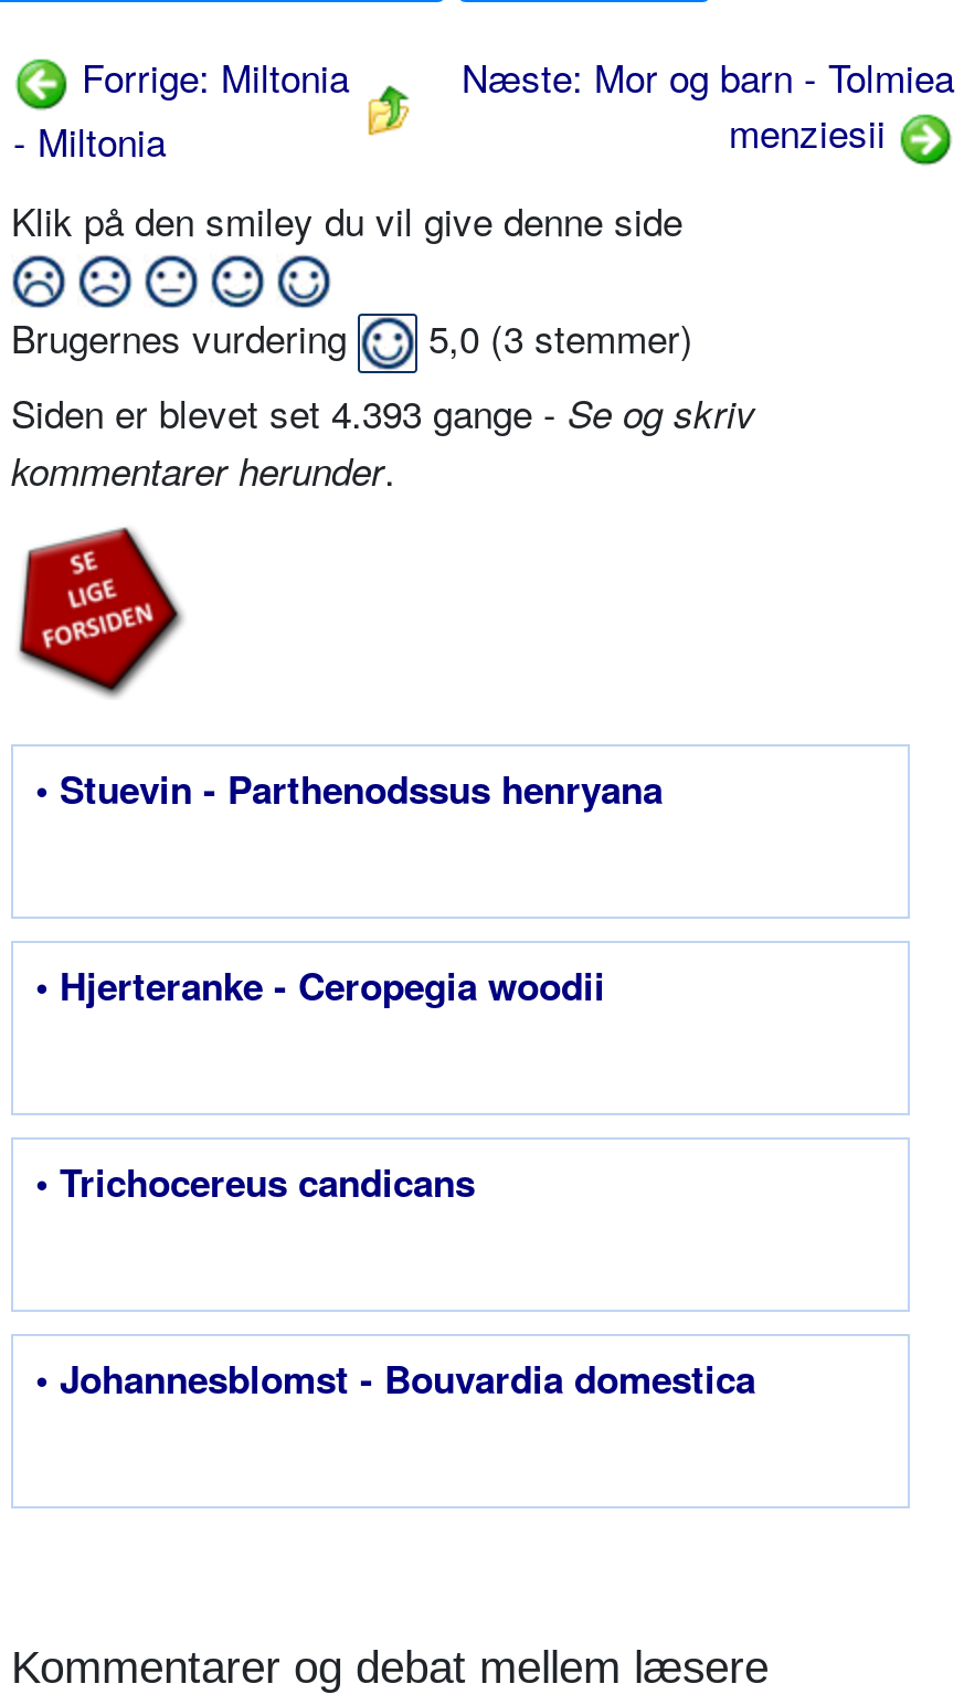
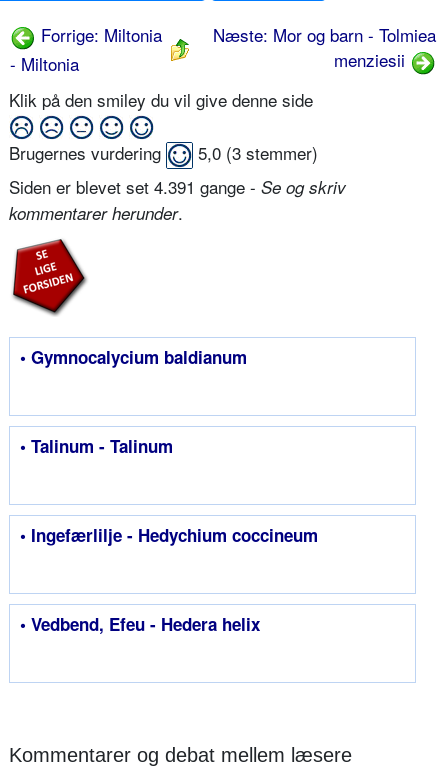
- Siden er blevet set 4.393 gange - Se og skriv
+ Siden er blevet set 4.391 gange - Se og skriv

- • Stuevin - Parthenodssus henryana
+ • Gymnocalycium baldianum

- • Hjerteranke - Ceropegia woodii
+ • Talinum - Talinum

- • Trichocereus candicans
+ • Ingefærlilje - Hedychium coccineum

- • Johannesblomst - Bouvardia domestica
+ • Vedbend, Efeu - Hedera helix
